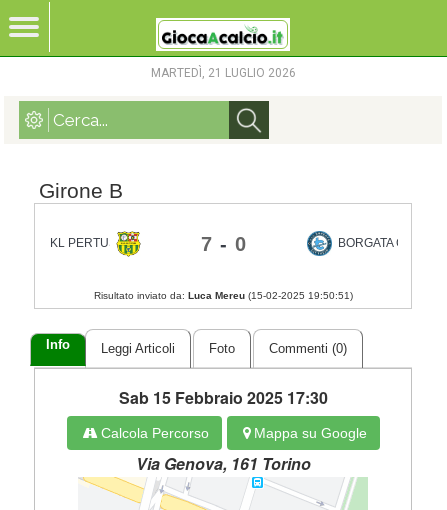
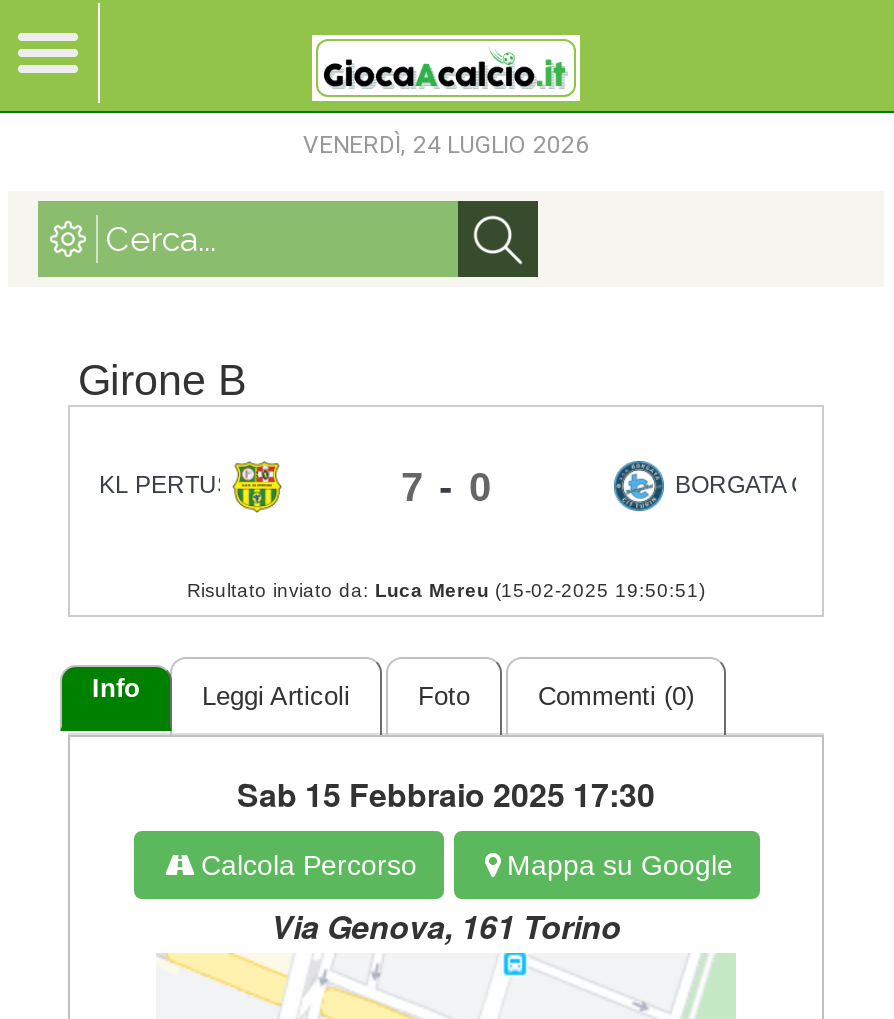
- MARTEDÌ, 21 LUGLIO 2026
+ VENERDÌ, 24 LUGLIO 2026
